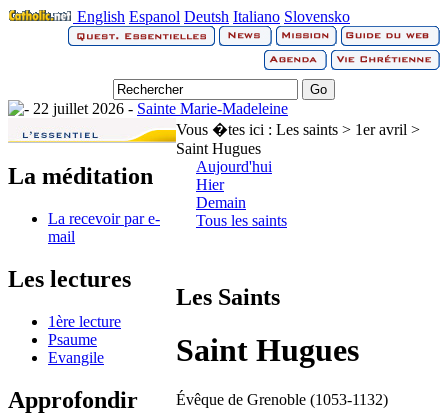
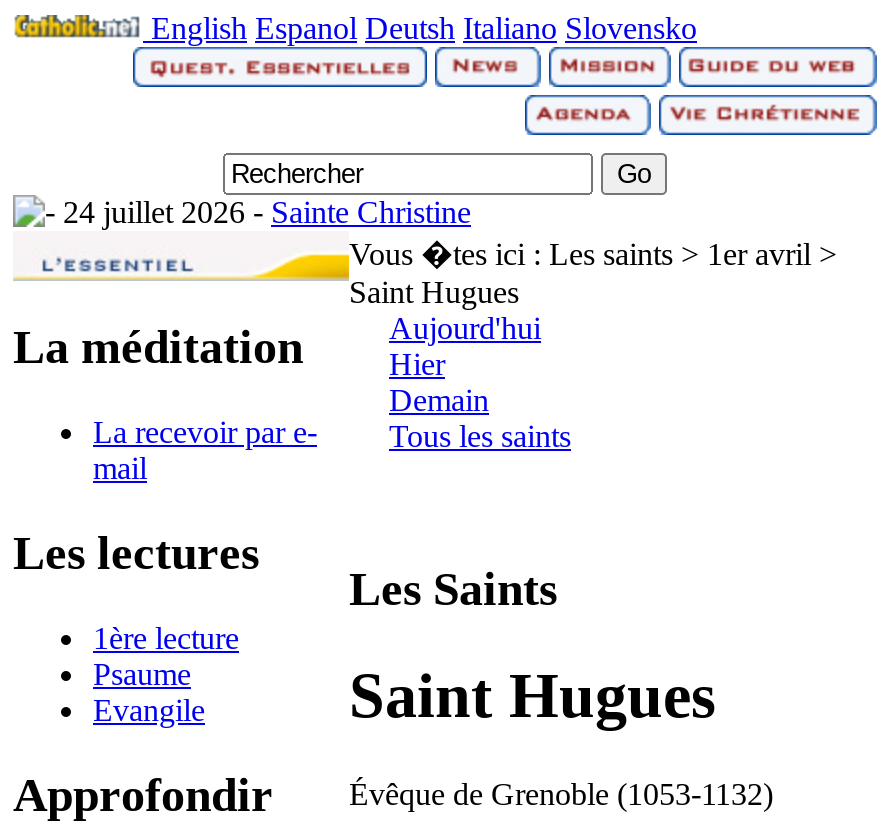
- 22 juillet 2026 -Sainte Marie-Madeleine
+ 24 juillet 2026 -Sainte Christine
